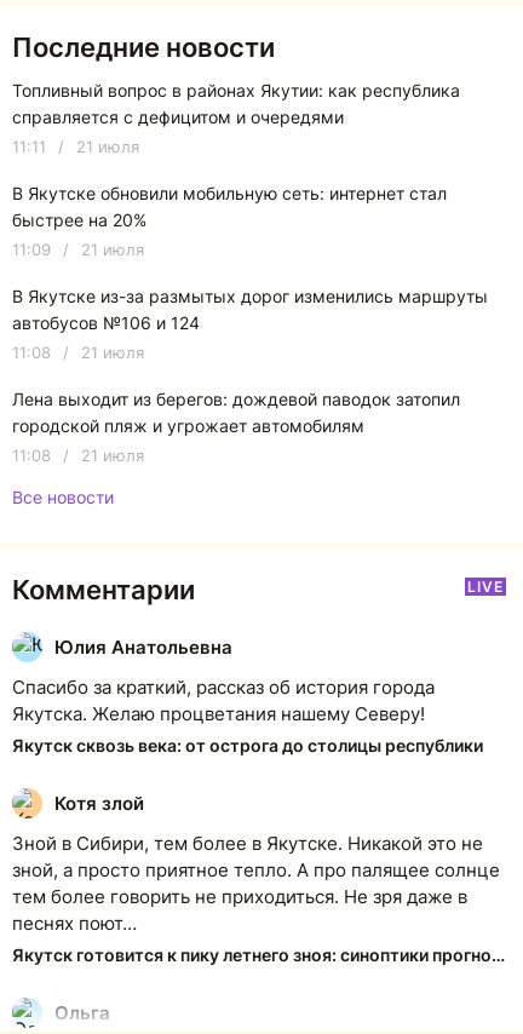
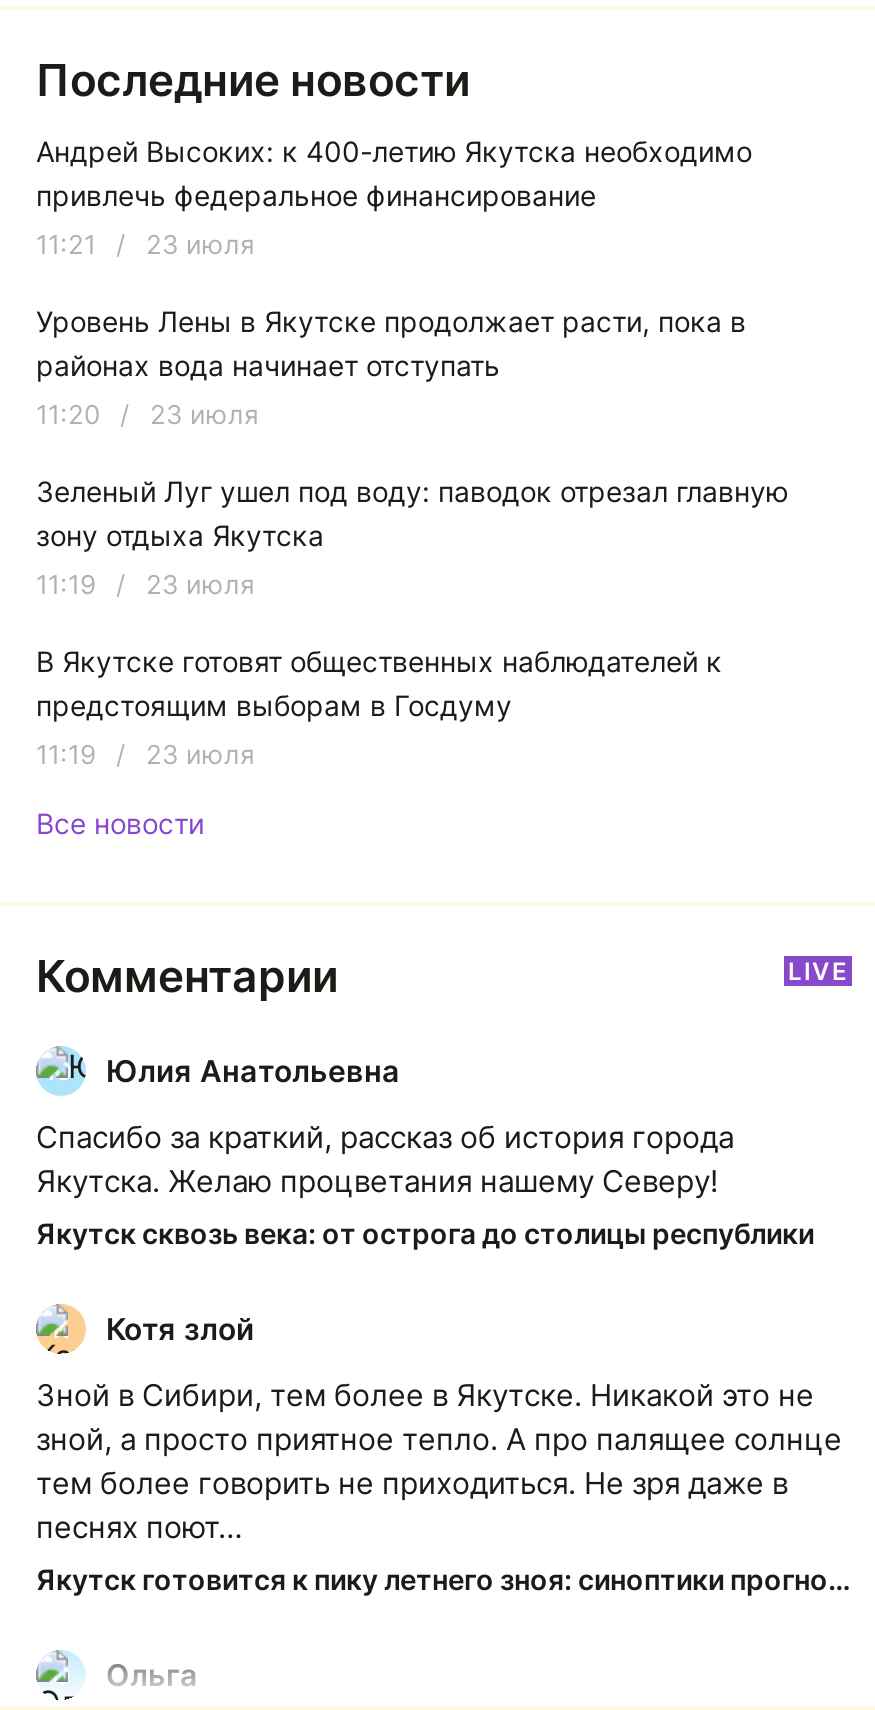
- Топливный вопрос в районах Якутии: как республика
- справляется с дефицитом и очередями
+ Андрей Высоких: к 400-летию Якутска необходимо
+ привлечь федеральное финансирование

- 11:11 / 21 июля
+ 11:21 / 23 июля

- В Якутске обновили мобильную сеть: интернет стал
- быстрее на 20%
+ Уровень Лены в Якутске продолжает расти, пока в
+ районах вода начинает отступать

- 11:09 / 21 июля
+ 11:20 / 23 июля

- В Якутске из-за размытых дорог изменились маршруты
- автобусов №106 и 124
+ Зеленый Луг ушел под воду: паводок отрезал главную
+ зону отдыха Якутска

- 11:08 / 21 июля
+ 11:19 / 23 июля

- Лена выходит из берегов: дождевой паводок затопил
- городской пляж и угрожает автомобилям
+ В Якутске готовят общественных наблюдателей к
+ предстоящим выборам в Госдуму

- 11:08 / 21 июля
+ 11:19 / 23 июля
